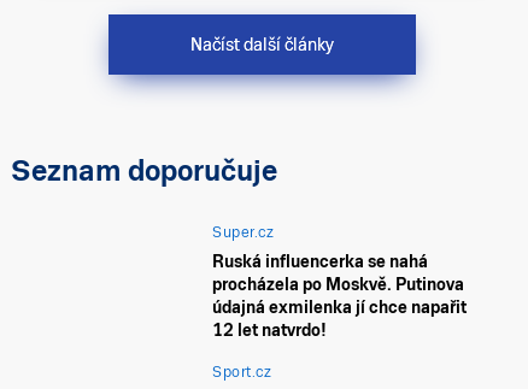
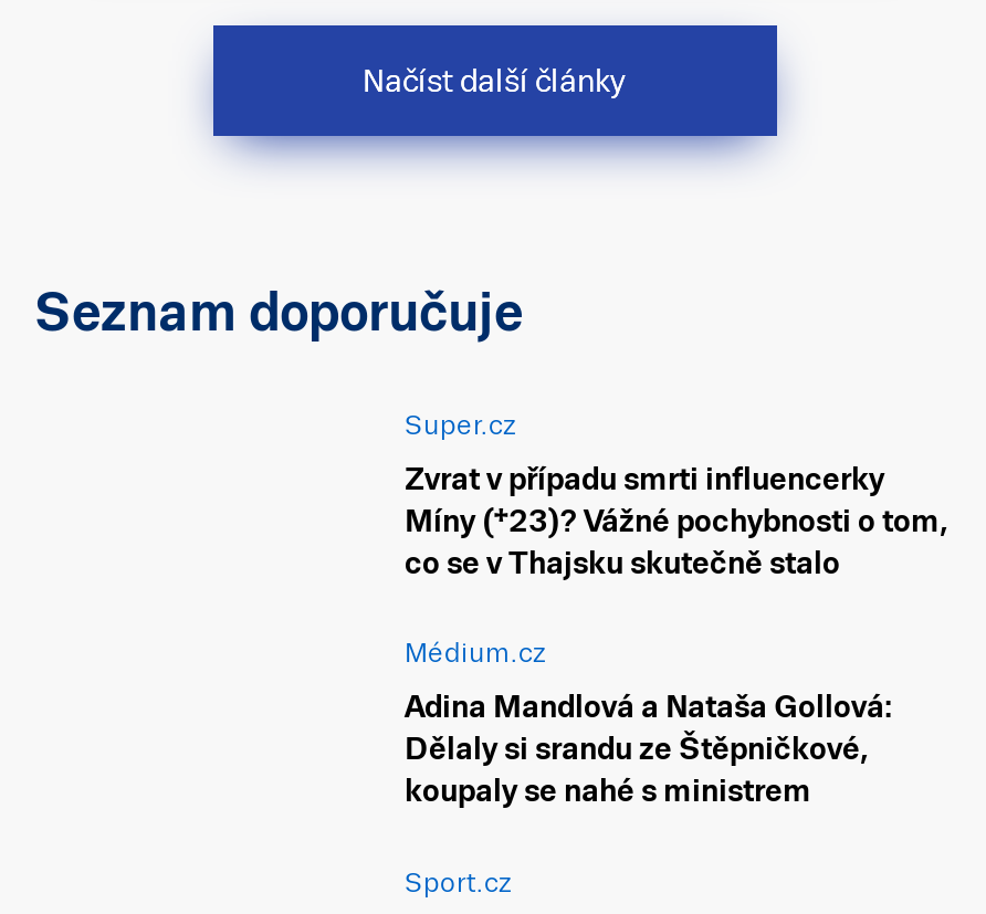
- Ruská influencerka se nahá
- procházela po Moskvě. Putinova
- údajná exmilenka jí chce napařit
- 12 let natvrdo!
+ Zvrat v případu smrti influencerky
+ Míny (†23)? Vážné pochybnosti o tom,
+ co se v Thajsku skutečně stalo
+ Médium.cz
+ Adina Mandlová a Nataša Gollová:
+ Dělaly si srandu ze Štěpničkové,
+ koupaly se nahé s ministrem
